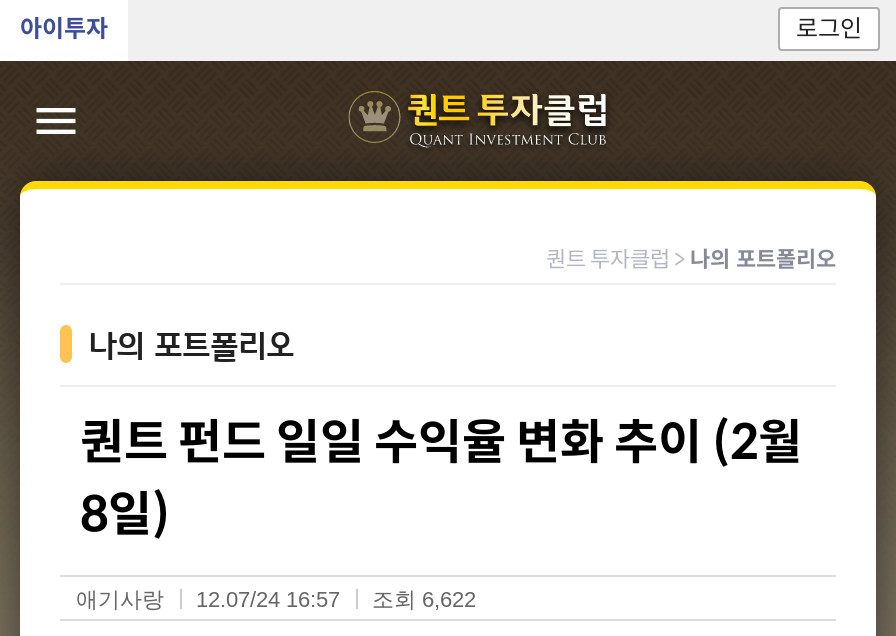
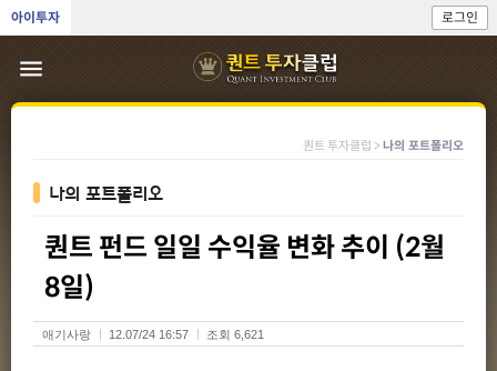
- 애기사랑 12.07/24 16:57 조회 6,622
+ 애기사랑 12.07/24 16:57 조회 6,621
